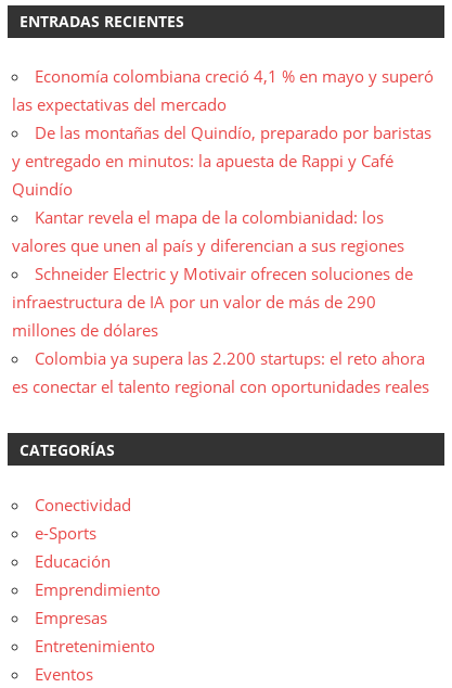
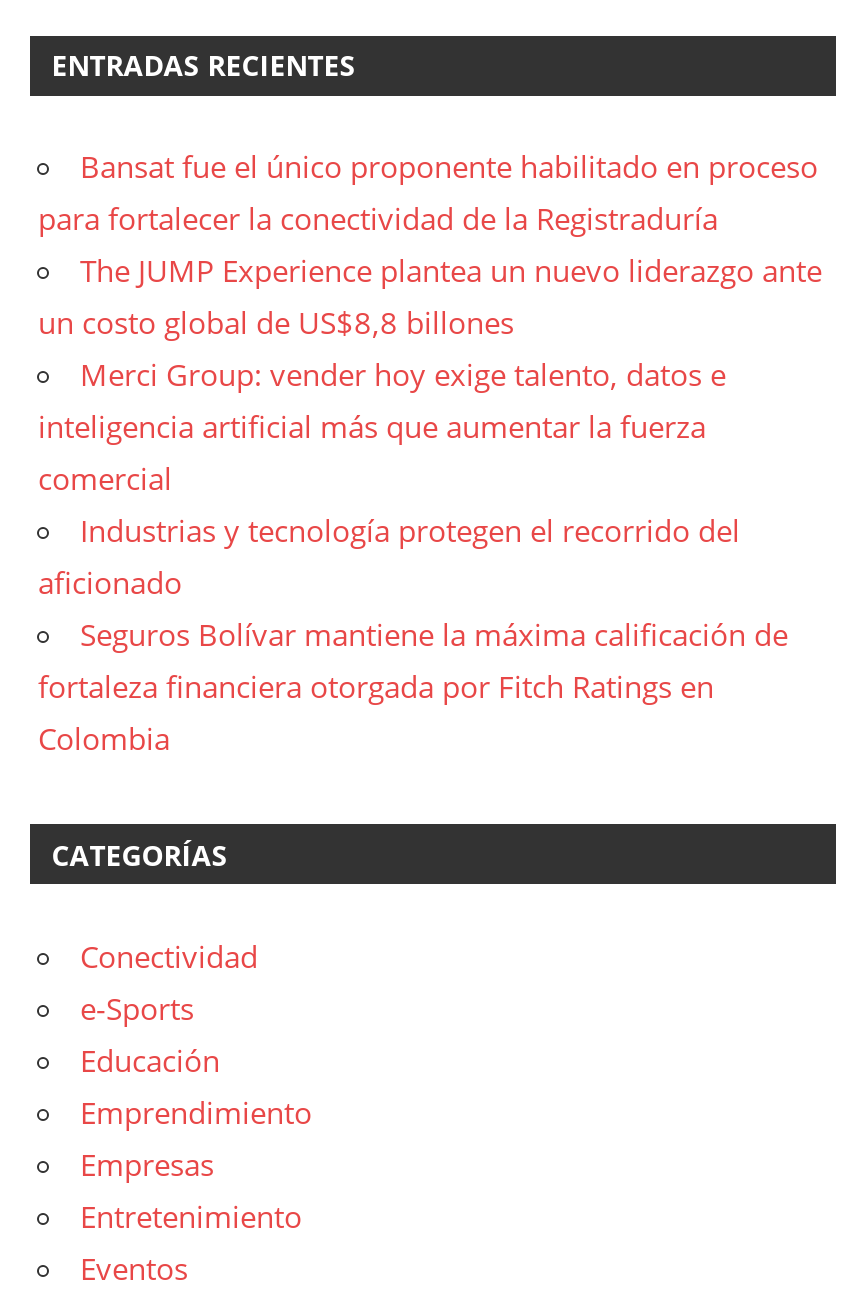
- Economía colombiana creció 4,1 % en mayo y superó
- las expectativas del mercado
- De las montañas del Quindío, preparado por baristas
- y entregado en minutos: la apuesta de Rappi y Café
- Quindío
- Kantar revela el mapa de la colombianidad: los
- valores que unen al país y diferencian a sus regiones
- Schneider Electric y Motivair ofrecen soluciones de
- infraestructura de IA por un valor de más de 290
- millones de dólares
- Colombia ya supera las 2.200 startups: el reto ahora
- es conectar el talento regional con oportunidades reales
+ Bansat fue el único proponente habilitado en proceso
+ para fortalecer la conectividad de la Registraduría
+ The JUMP Experience plantea un nuevo liderazgo ante
+ un costo global de US$8,8 billones
+ Merci Group: vender hoy exige talento, datos e
+ inteligencia artificial más que aumentar la fuerza
+ comercial
+ Industrias y tecnología protegen el recorrido del
+ aficionado
+ Seguros Bolívar mantiene la máxima calificación de
+ fortaleza financiera otorgada por Fitch Ratings en
+ Colombia
